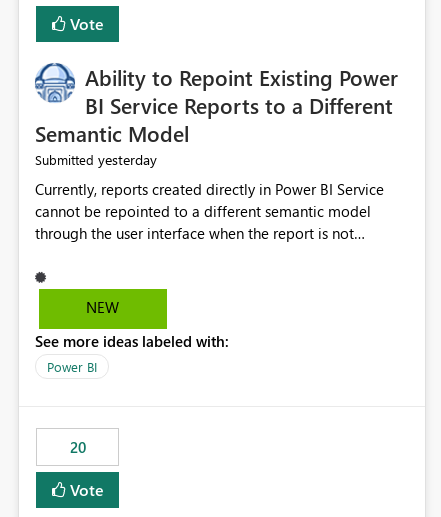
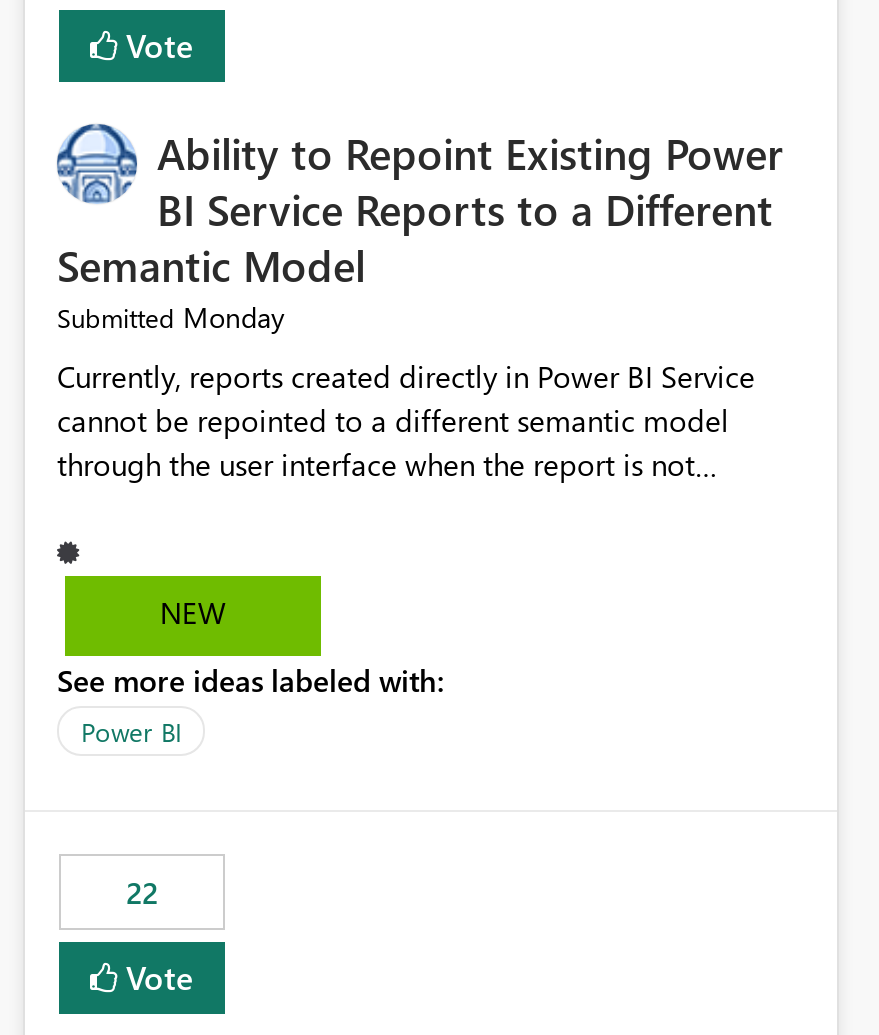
- Submitted yesterday
+ Submitted Monday

- 20
+ 22
